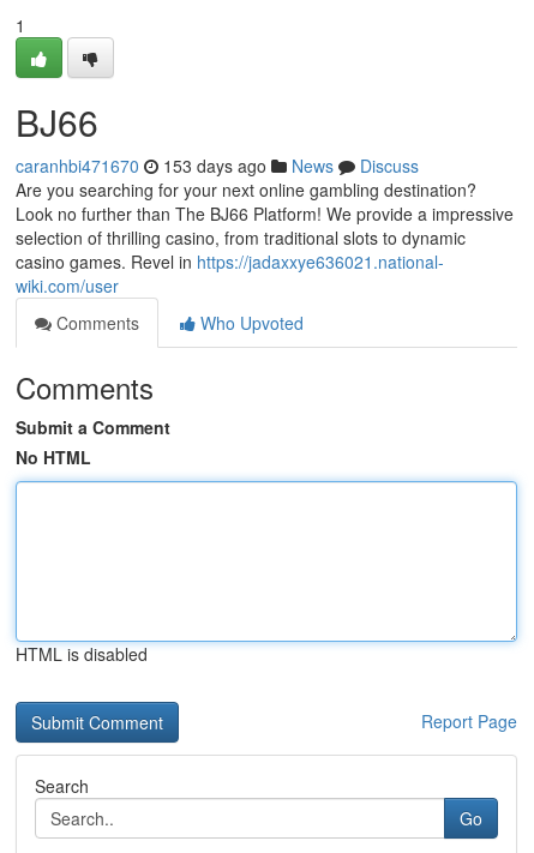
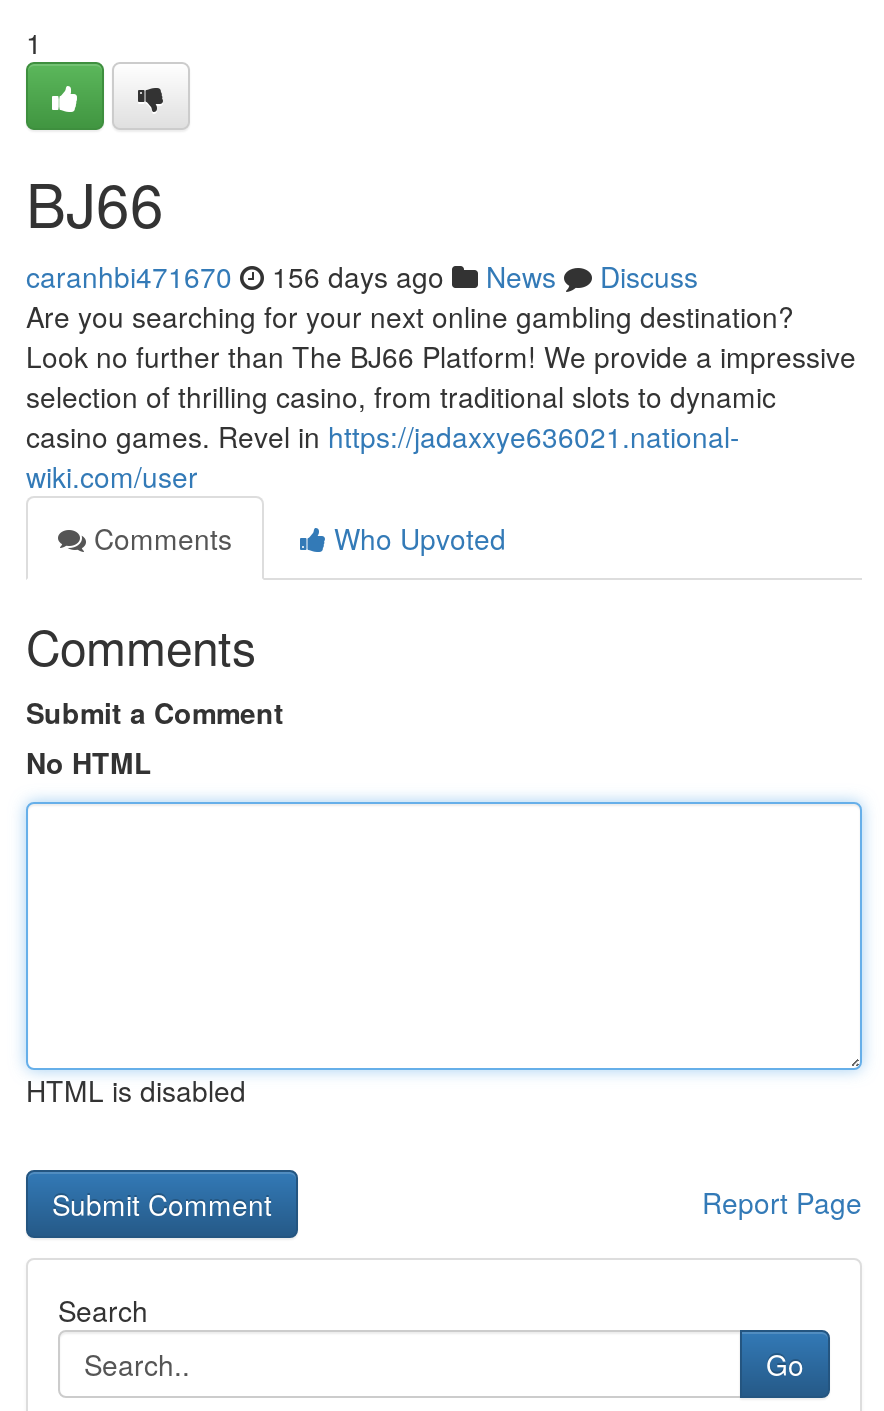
- caranhbi471670 153 days ago News Discuss
+ caranhbi471670 156 days ago News Discuss
